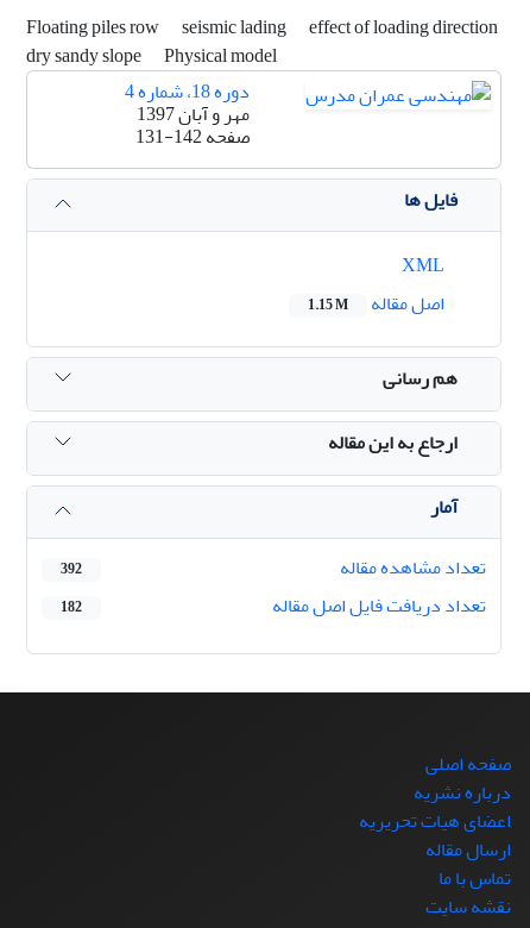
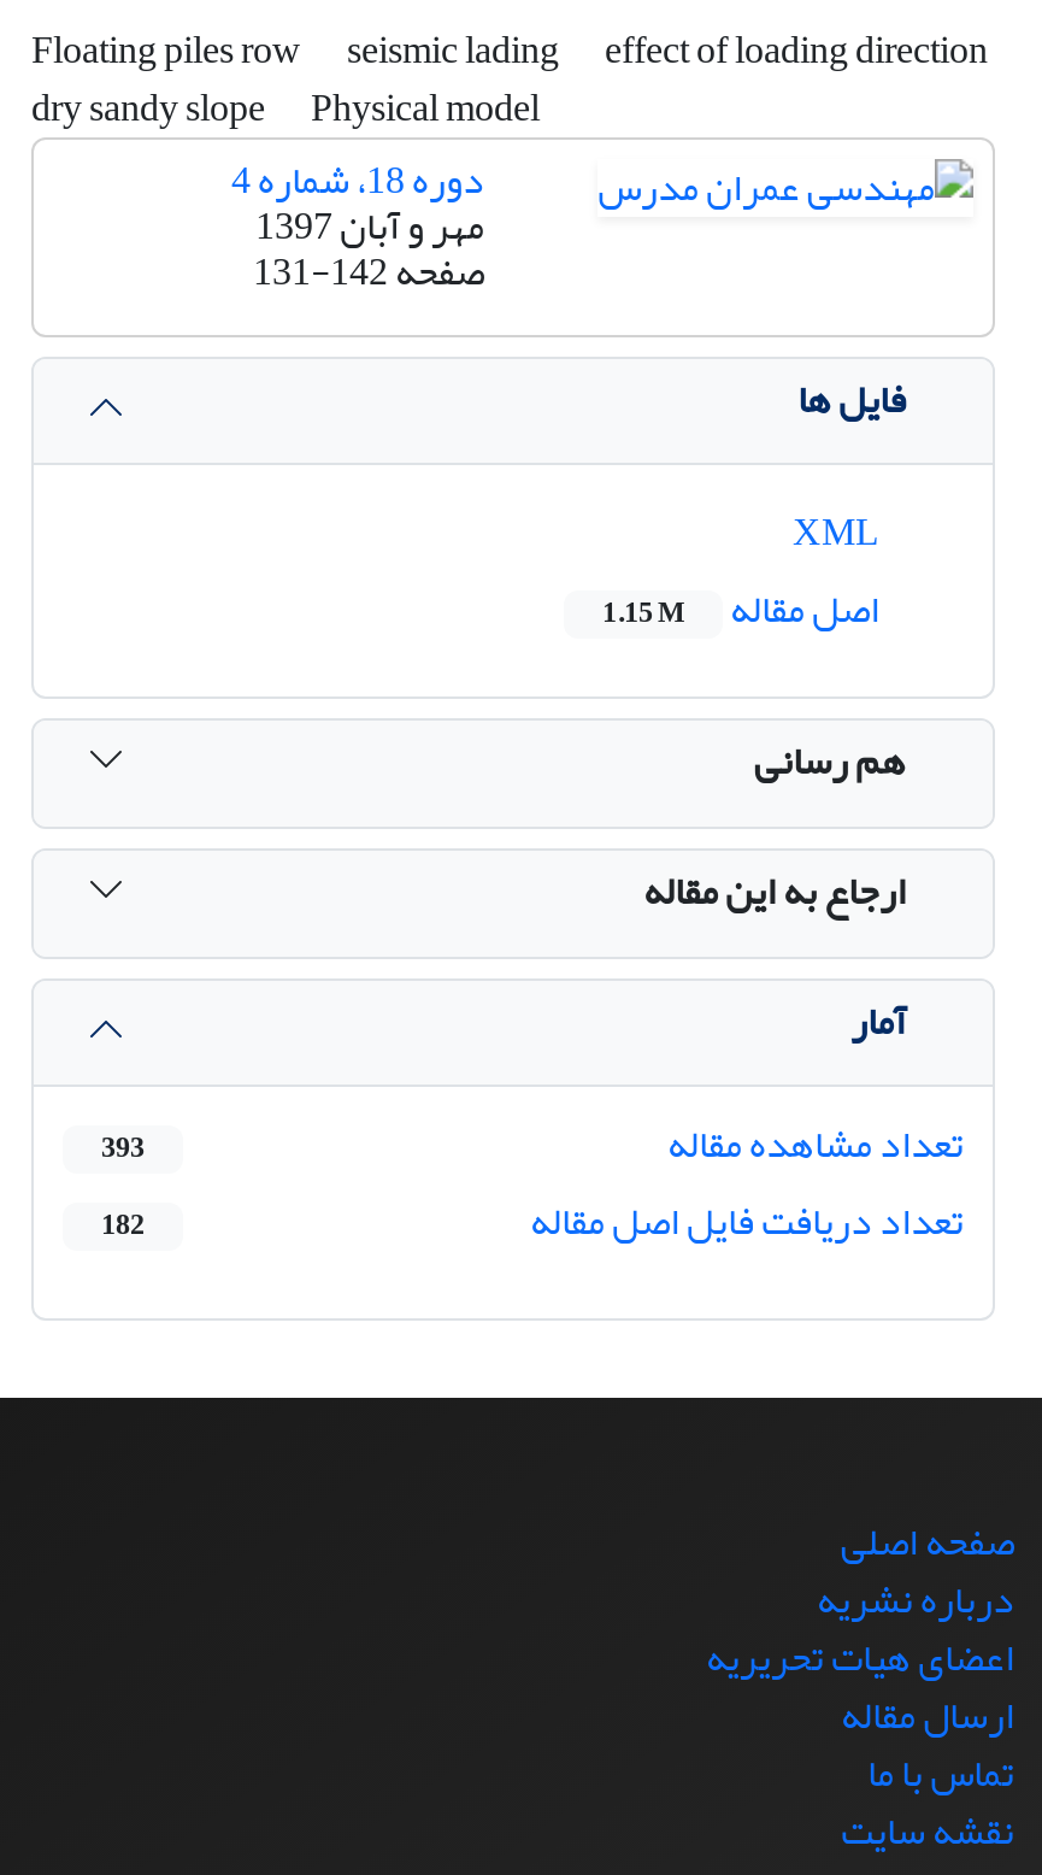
- 392
+ 393
